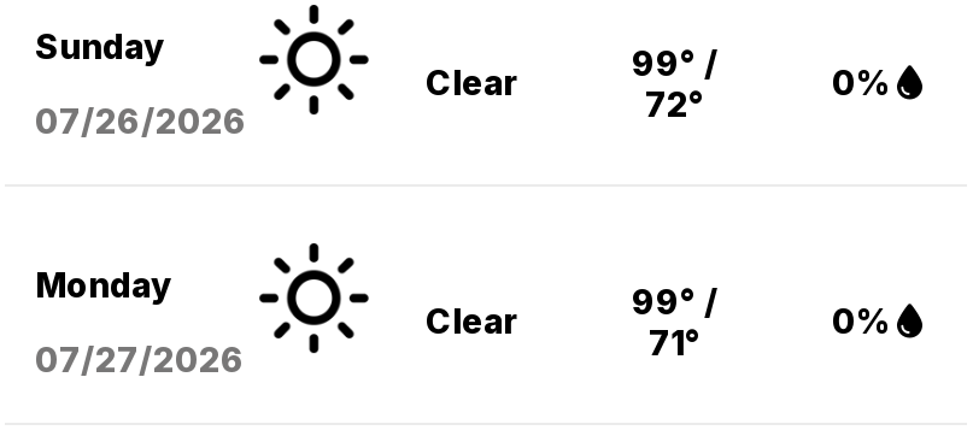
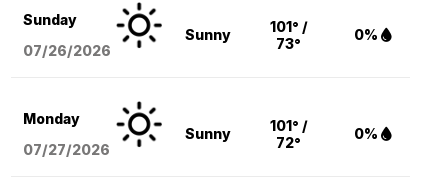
- Clear
- 99° /
- 72°
+ Sunny
+ 101° /
+ 73°

- Clear
- 99° /
- 71°
+ Sunny
+ 101° /
+ 72°
